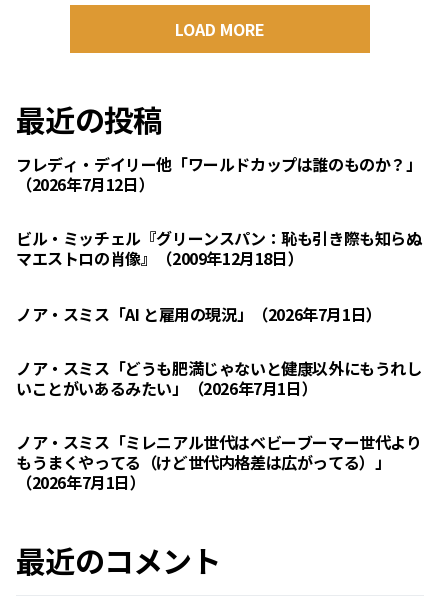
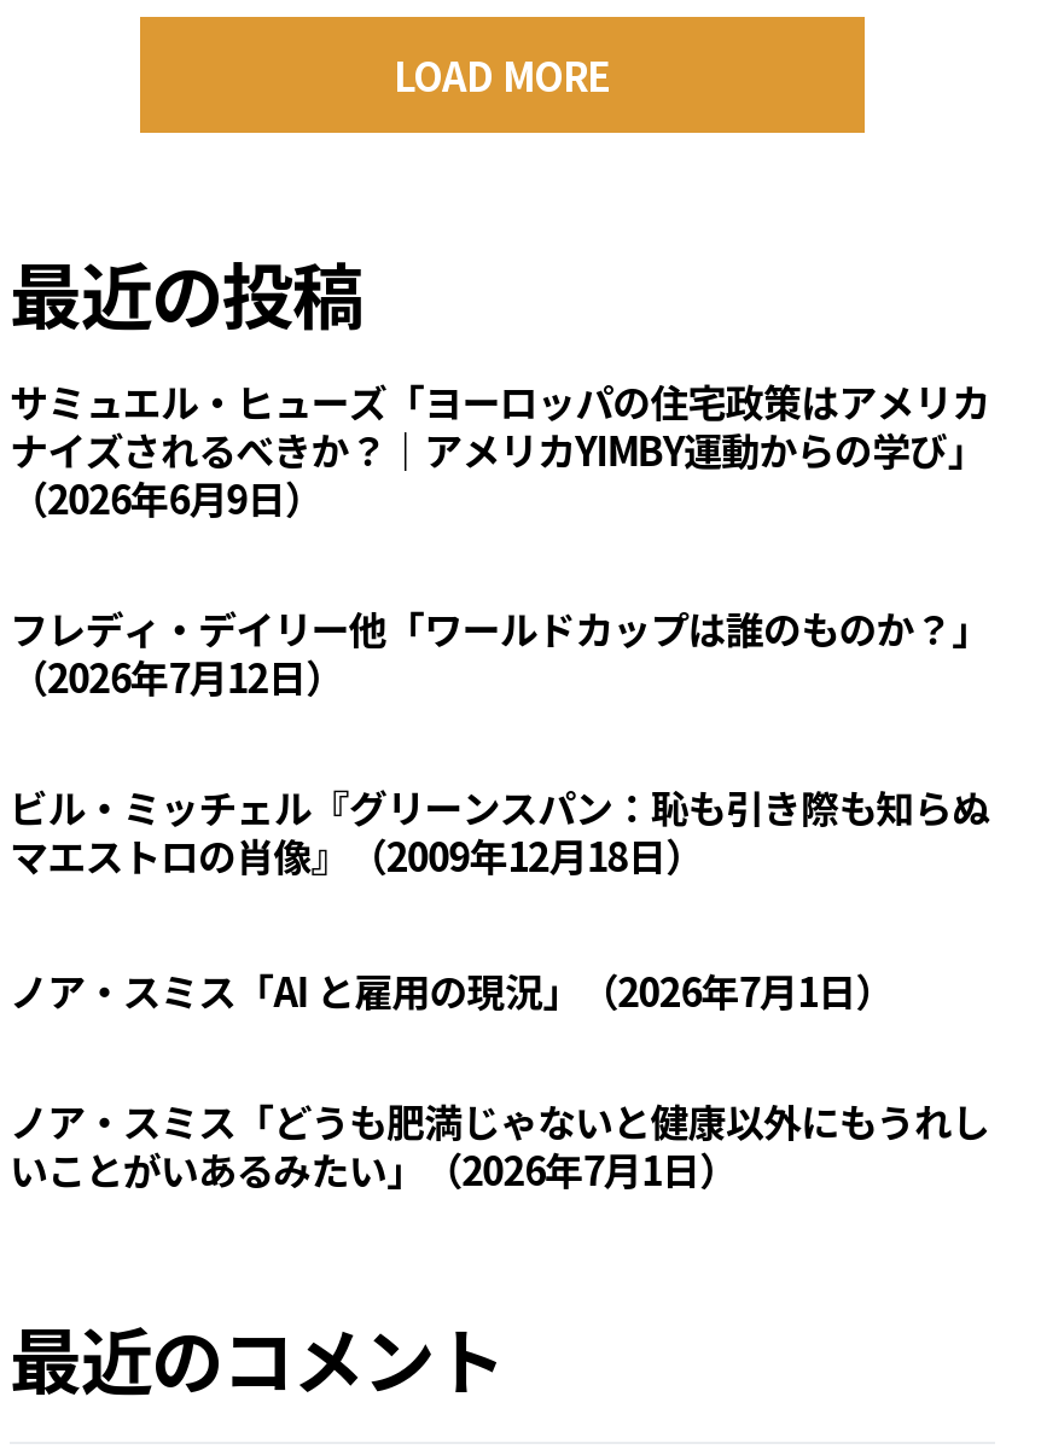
+ サミュエル・ヒューズ「ヨーロッパの住宅政策はアメリカ
+ ナイズされるべきか？｜アメリカYIMBY運動からの学び」
+ （2026年6月9日）

moved down: フレディ・デイリー他「ワールドカップは誰のものか？」 | （2026年7月12日） | ビル・ミッチェル『グリーンスパン：恥も引き際も知らぬ | マエストロの肖像』（2009年12月18日） | ノア・スミス「AI と雇用の現況」（2026年7月1日） | ノア・スミス「どうも肥満じゃないと健康以外にもうれし | いことがいあるみたい」（2026年7月1日）

- ノア・スミス「ミレニアル世代はベビーブーマー世代より
- もうまくやってる（けど世代内格差は広がってる）」
- （2026年7月1日）
